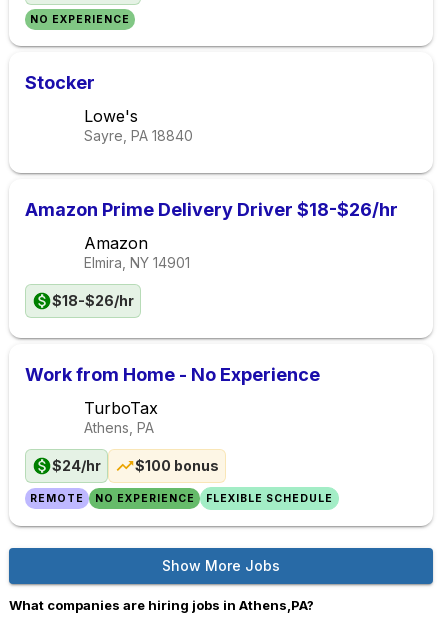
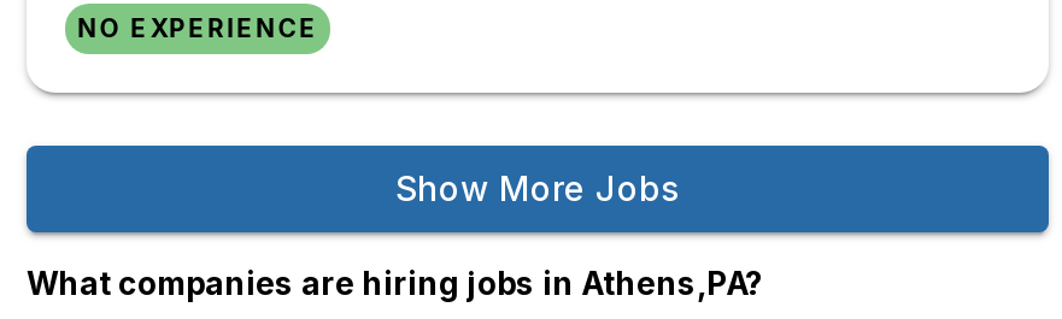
- Stocker
- Lowe's
- Sayre, PA 18840

- Amazon Prime Delivery Driver $18-$26/hr
- Amazon
- Elmira, NY 14901
- $18-$26/hr

- Work from Home - No Experience
- TurboTax
- Athens, PA
- $24/hr
- $100 bonus
- REMOTE
- NO EXPERIENCE
- FLEXIBLE SCHEDULE
